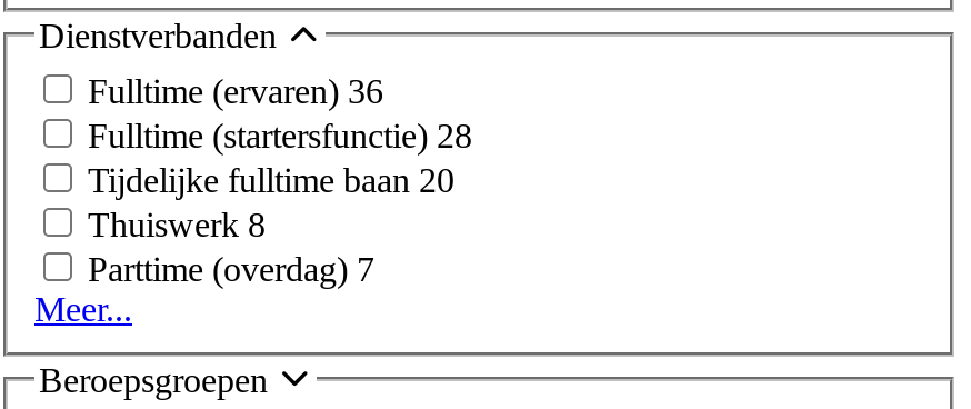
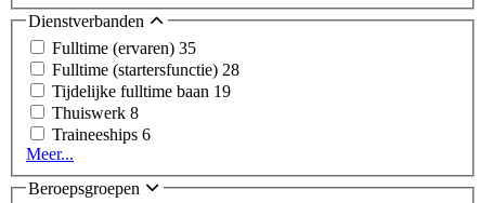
- Fulltime (ervaren) 36
+ Fulltime (ervaren) 35

- Tijdelijke fulltime baan 20
+ Tijdelijke fulltime baan 19

- Parttime (overdag) 7
+ Traineeships 6
